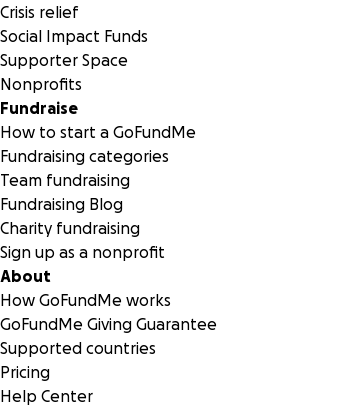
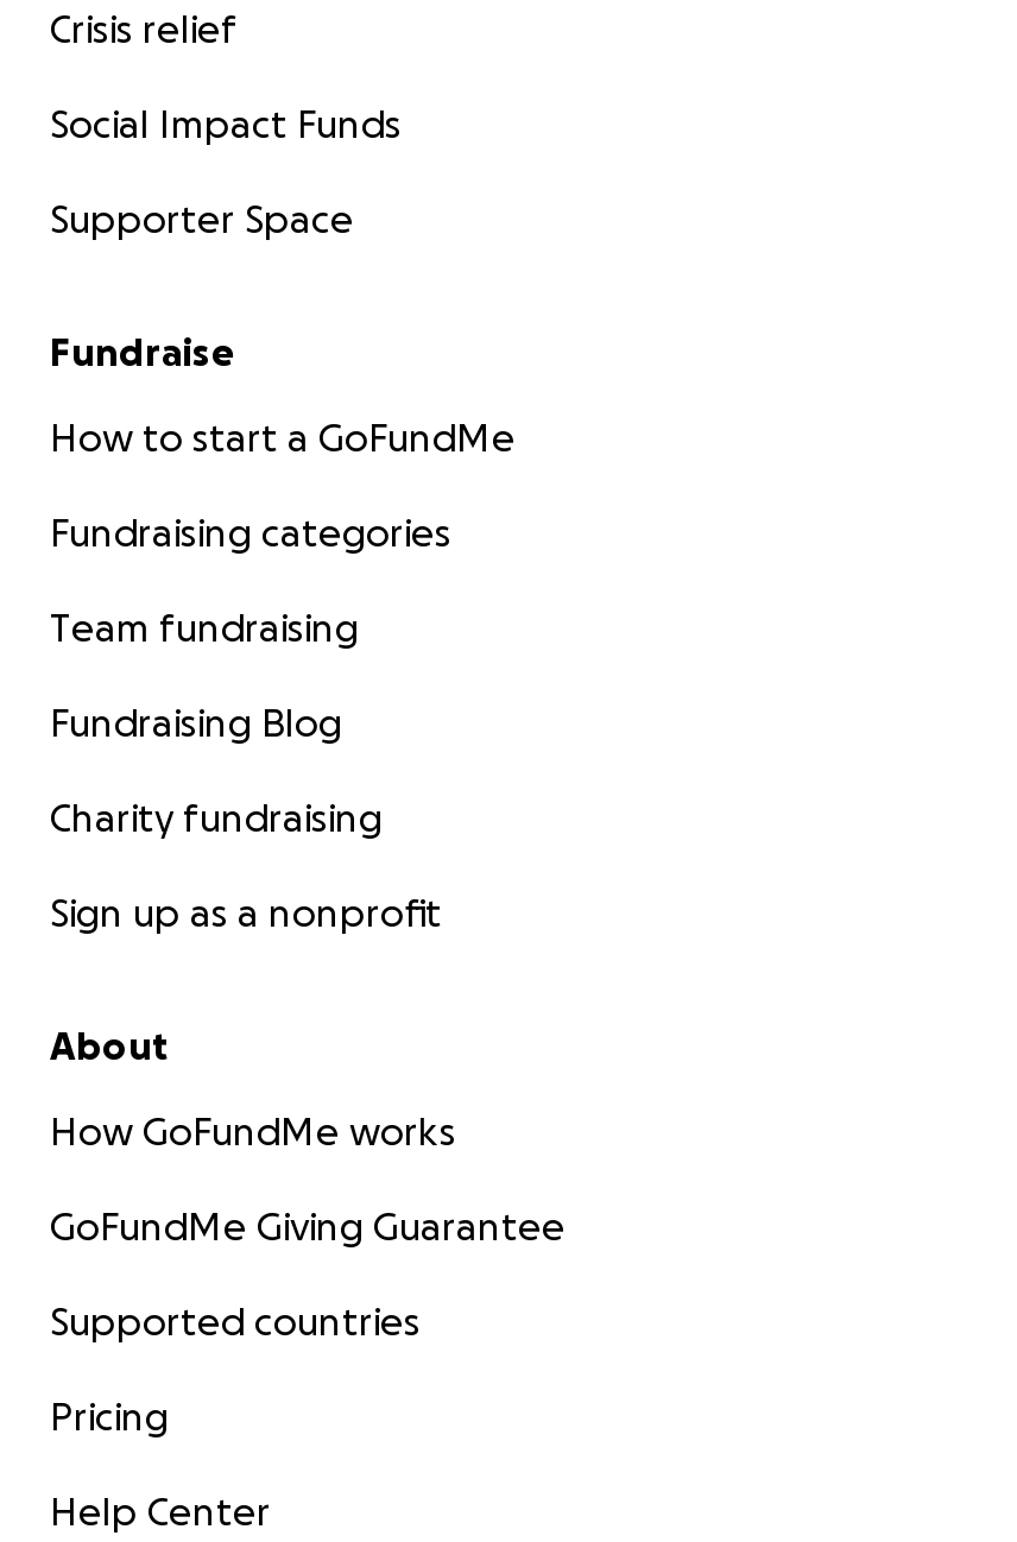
- Nonprofits
